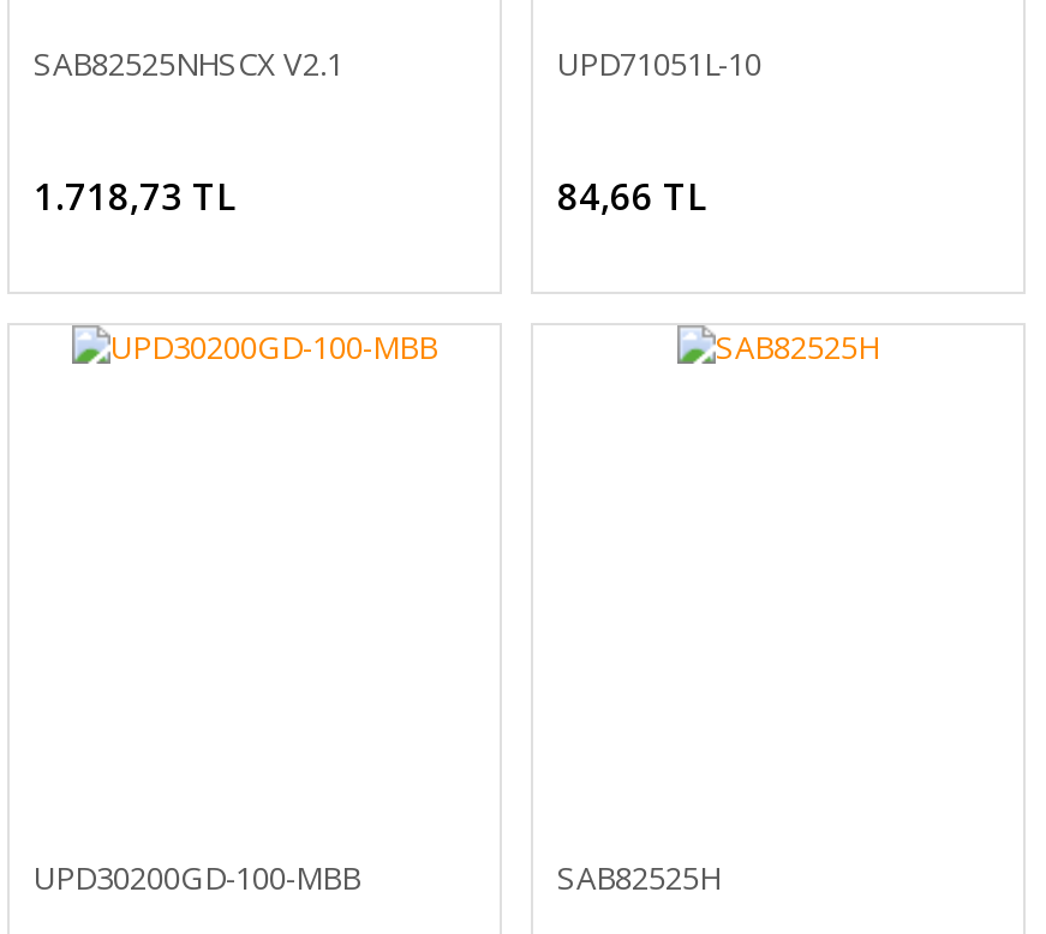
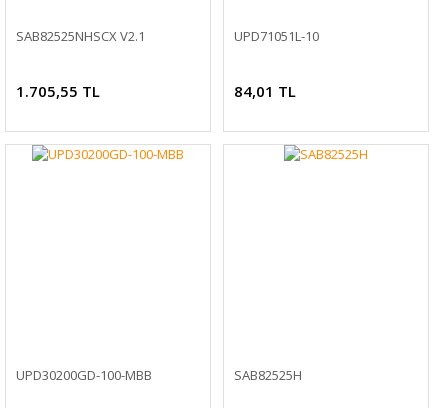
- 1.718,73 TL
+ 1.705,55 TL

- 84,66 TL
+ 84,01 TL
